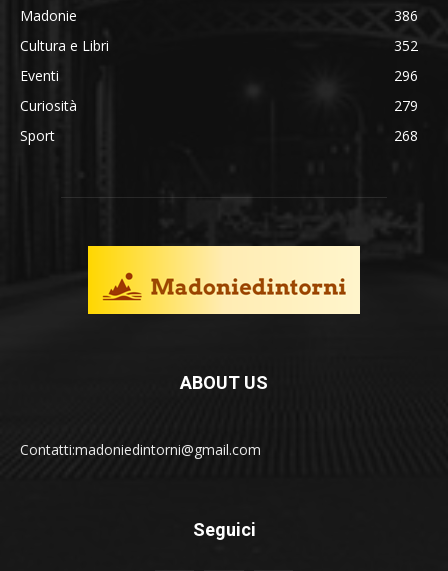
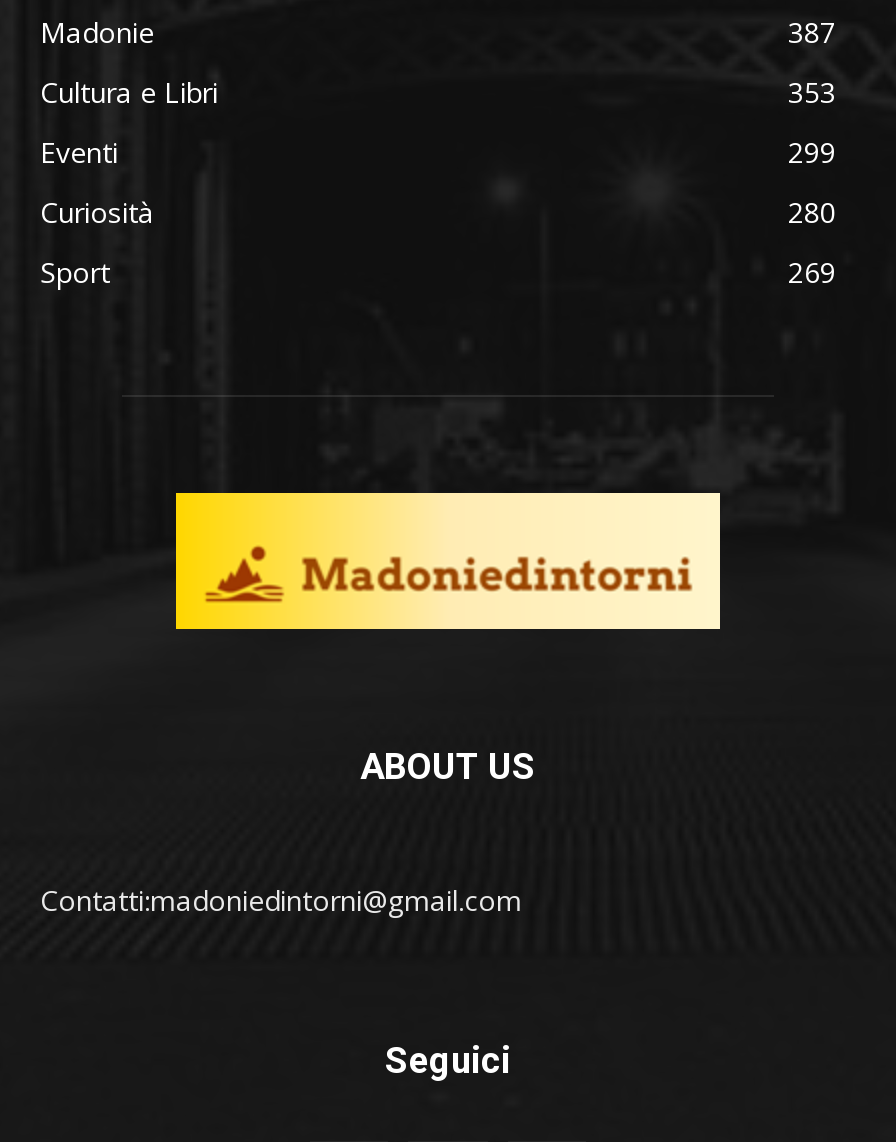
- 386
+ 387

- 352
+ 353

- 296
+ 299

- 279
+ 280

- 268
+ 269
